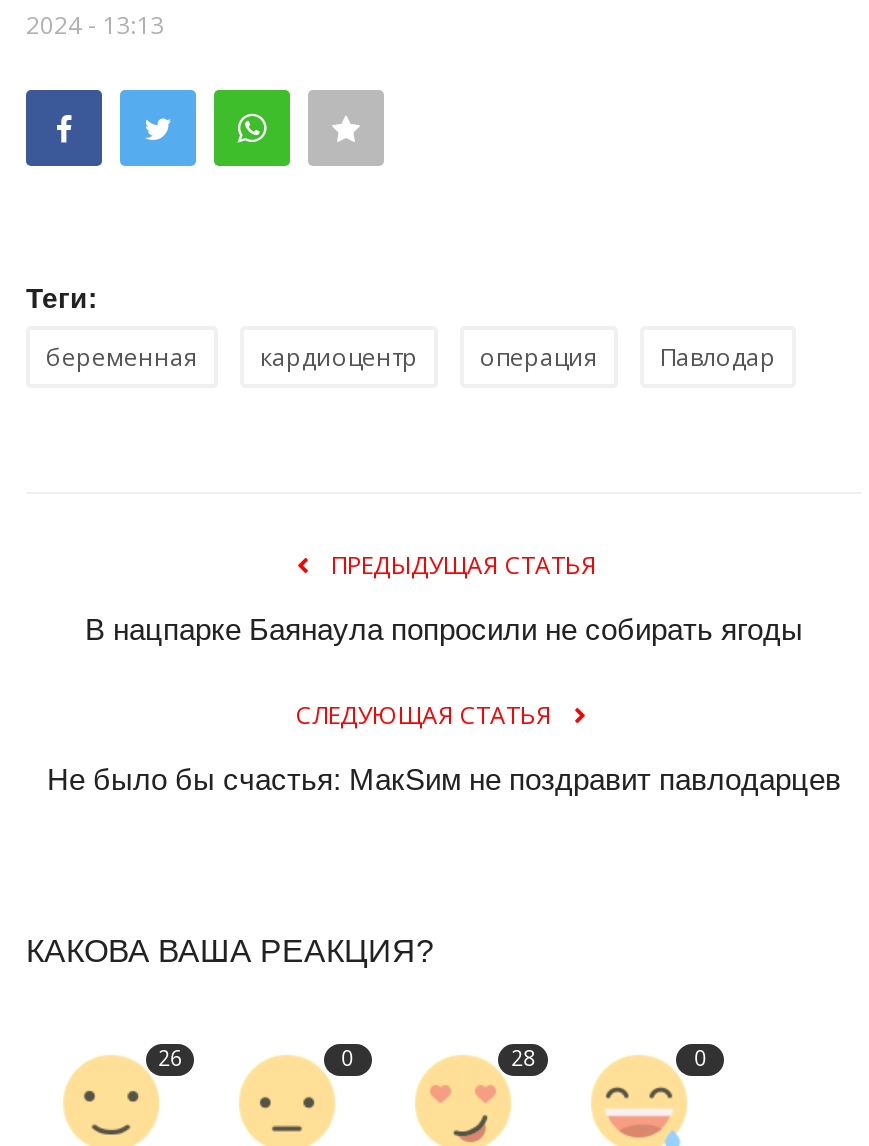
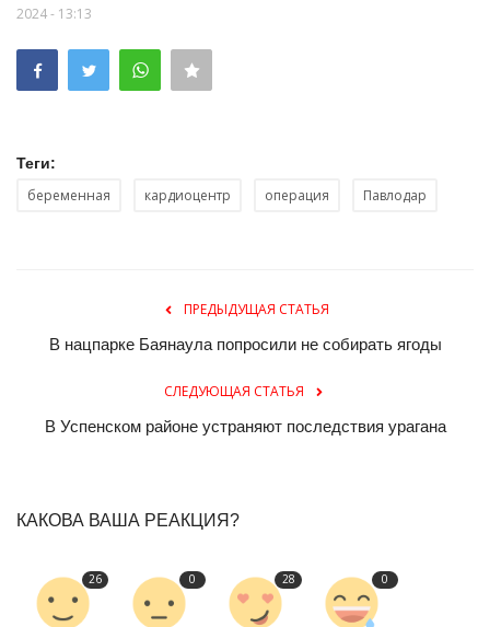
- Не было бы счастья: МакSим не поздравит павлодарцев
+ В Успенском районе устраняют последствия урагана
